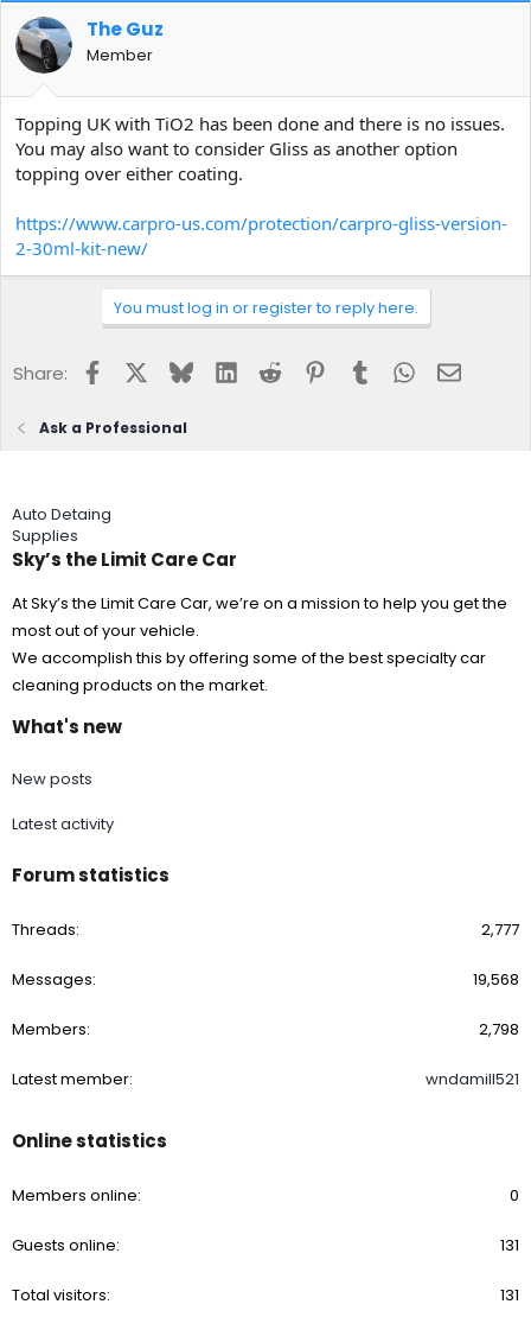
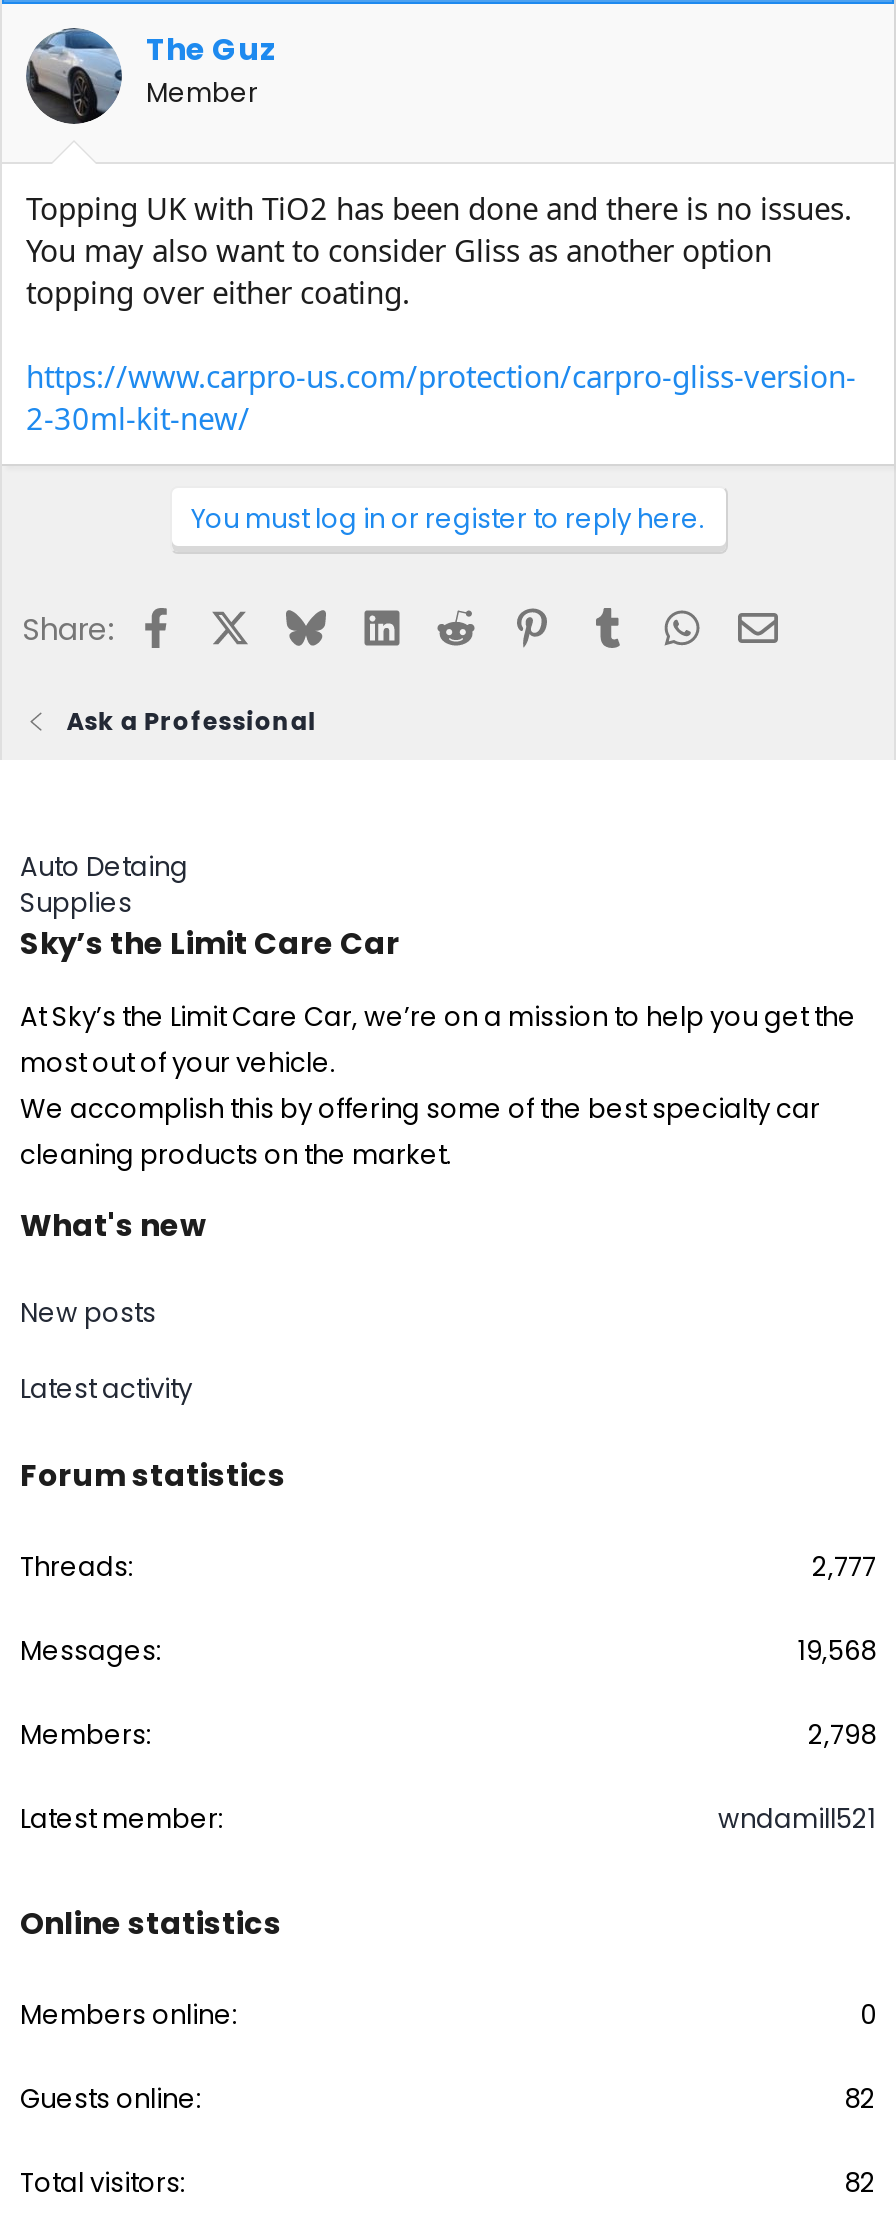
- 131
+ 82

- 131
+ 82
